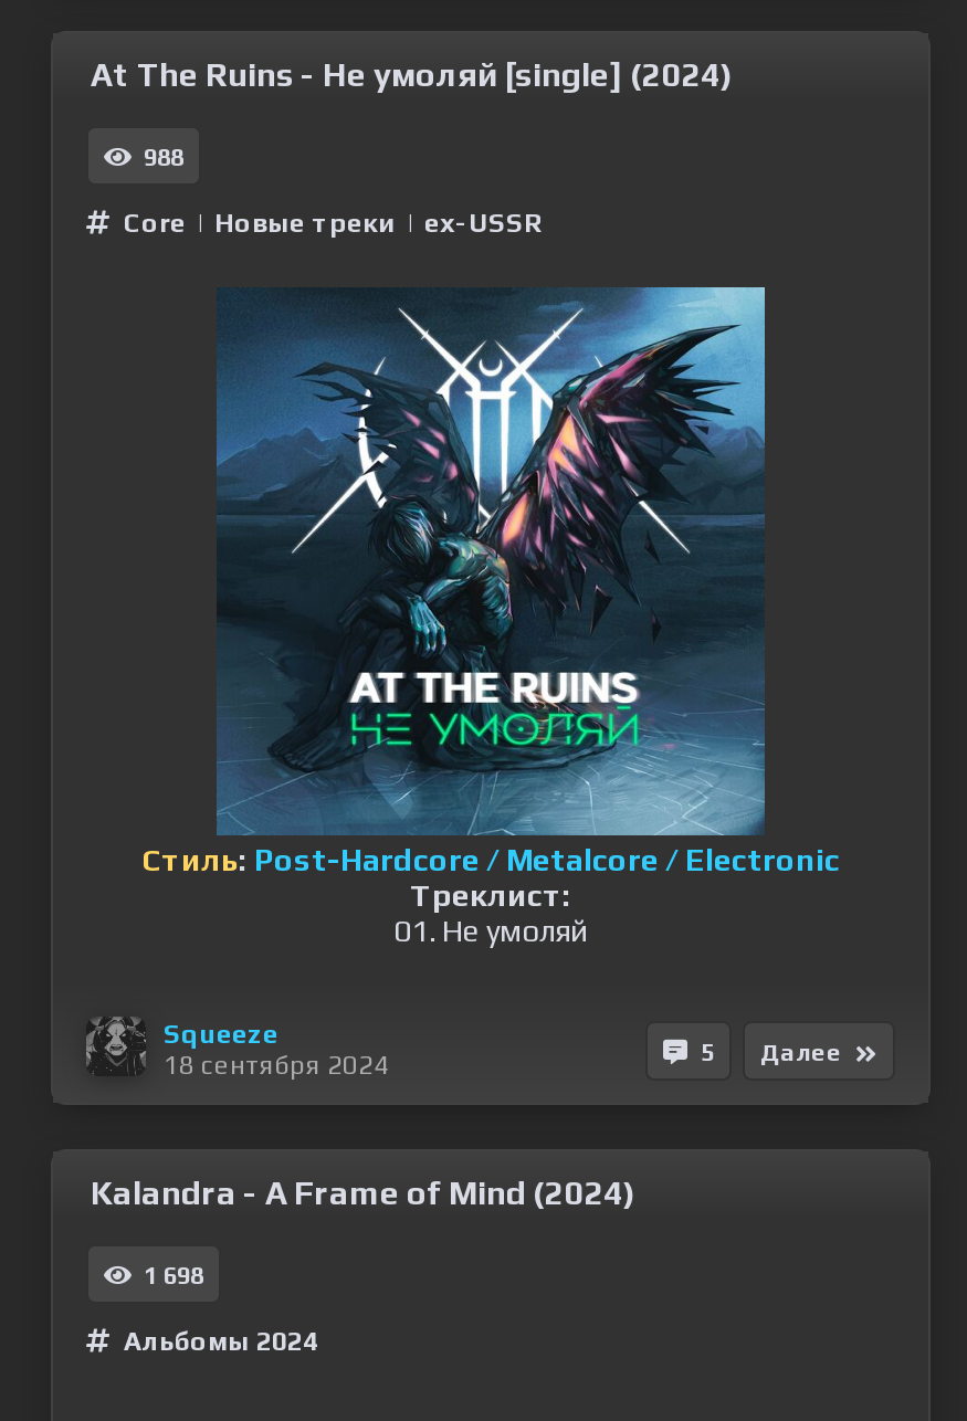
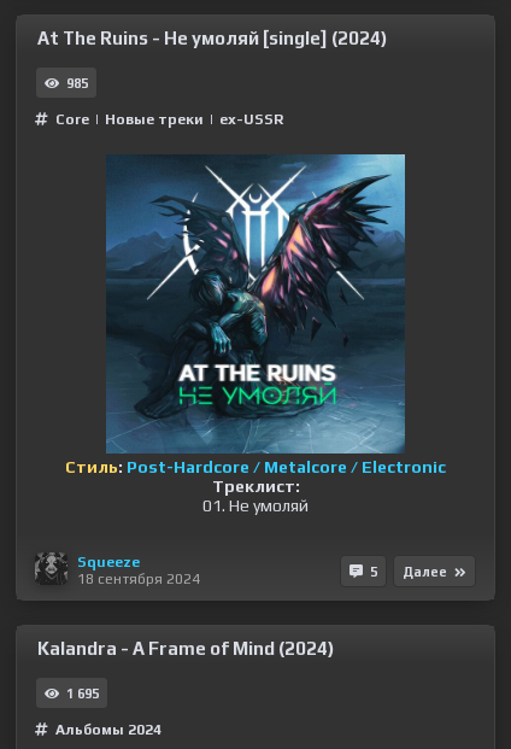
- 988
+ 985

- 1 698
+ 1 695
